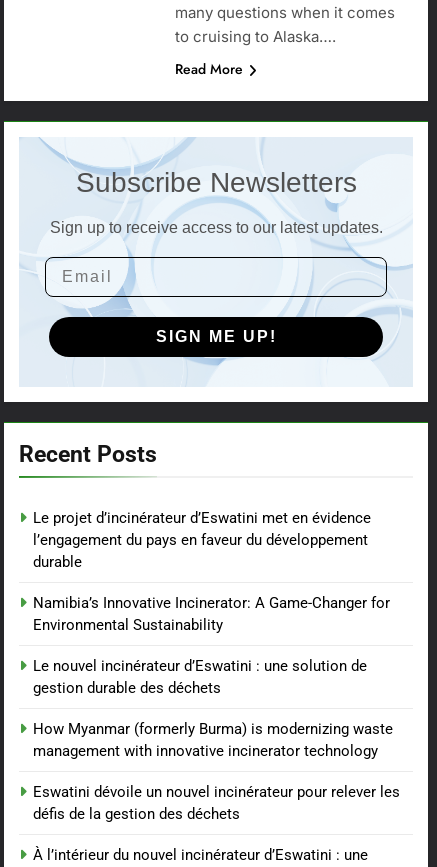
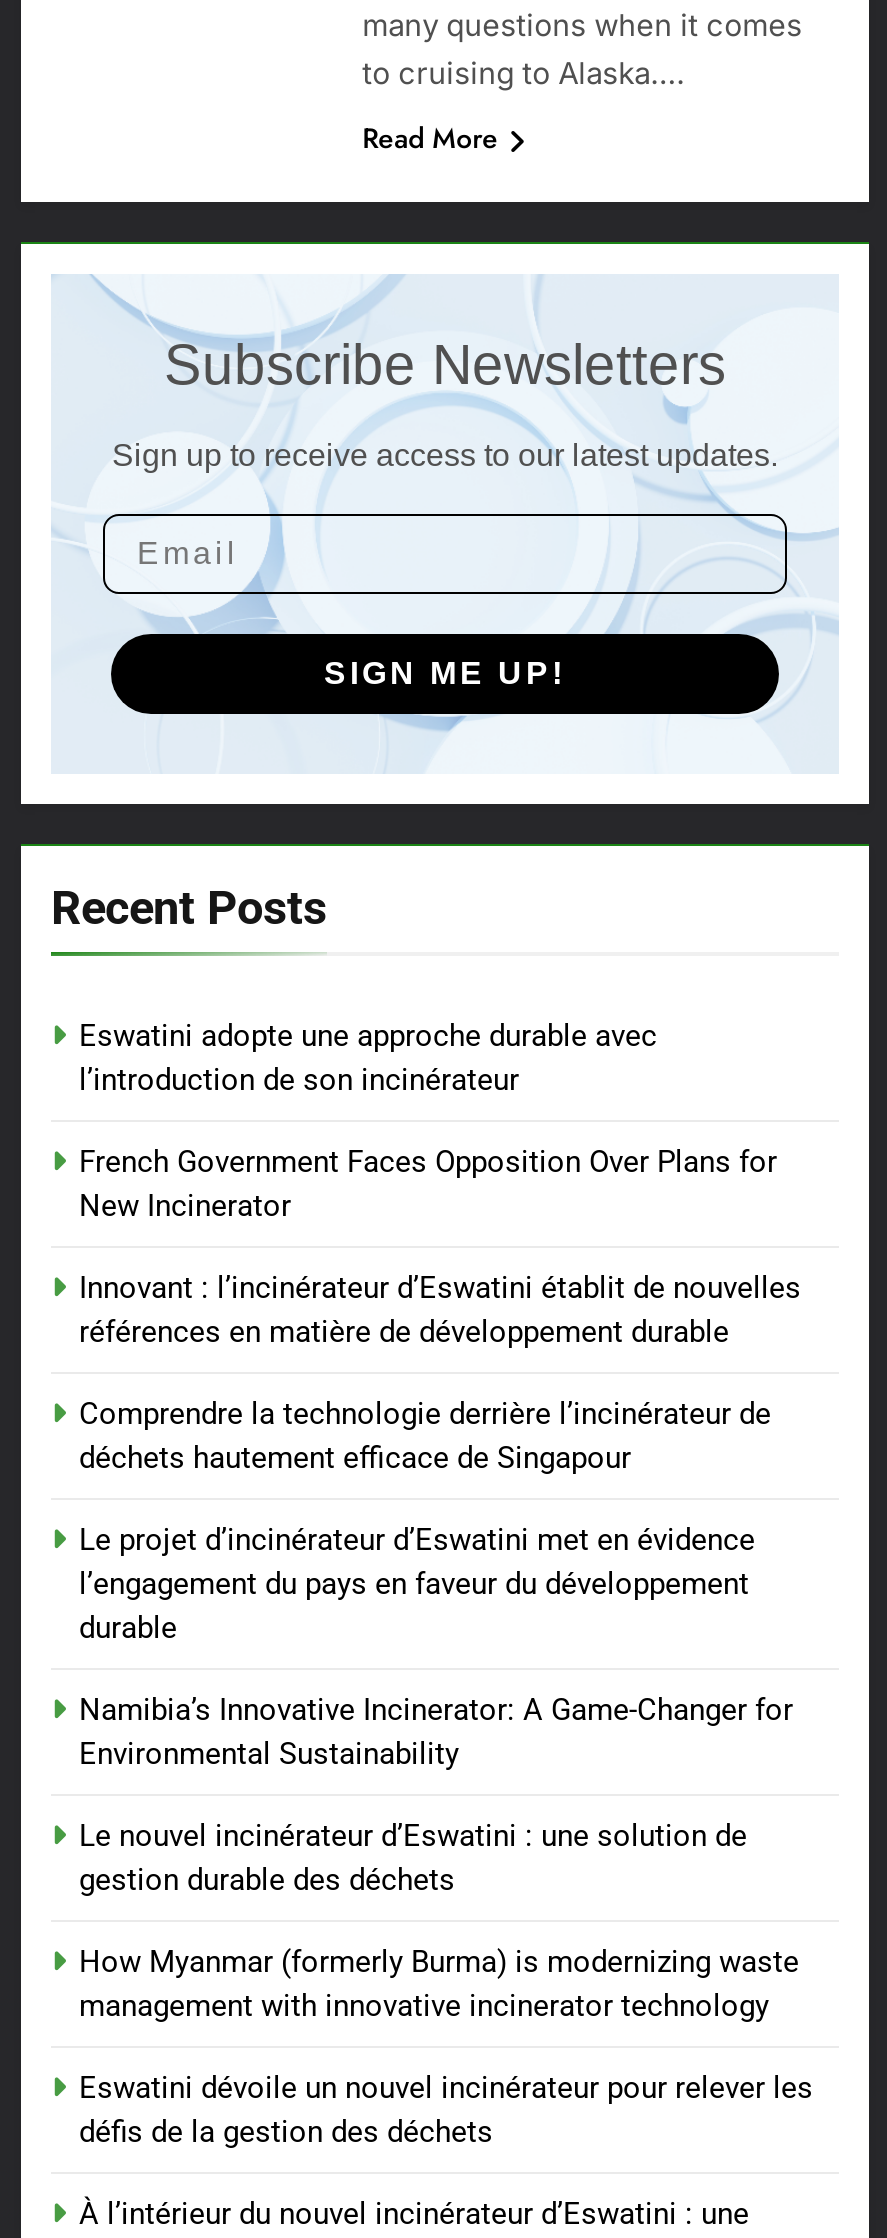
+ Eswatini adopte une approche durable avec
+ l’introduction de son incinérateur
+ French Government Faces Opposition Over Plans for
+ New Incinerator
+ Innovant : l’incinérateur d’Eswatini établit de nouvelles
+ références en matière de développement durable
+ Comprendre la technologie derrière l’incinérateur de
+ déchets hautement efficace de Singapour
